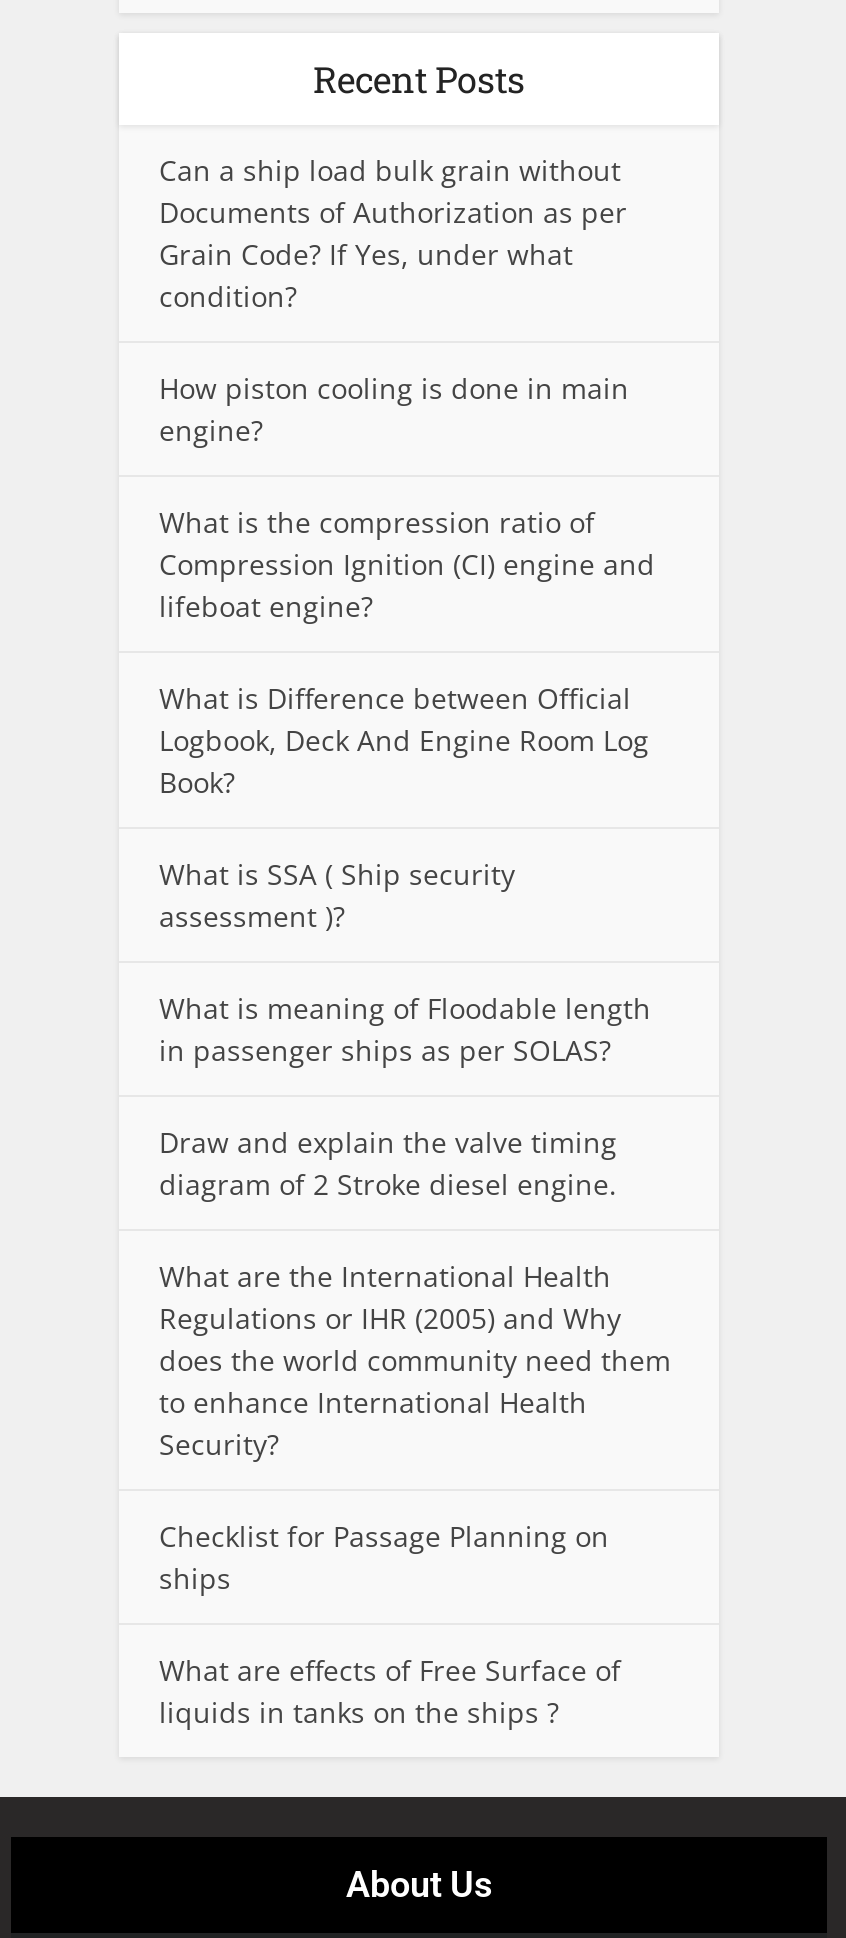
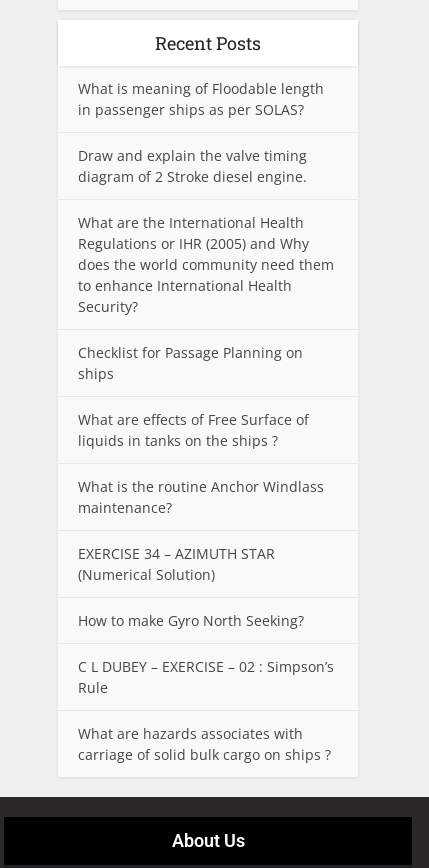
- Can a ship load bulk grain without
- Documents of Authorization as per
- Grain Code? If Yes, under what
- condition?
- How piston cooling is done in main
- engine?
- What is the compression ratio of
- Compression Ignition (CI) engine and
- lifeboat engine?
- What is Difference between Official
- Logbook, Deck And Engine Room Log
- Book?
- What is SSA ( Ship security
- assessment )?

moved up: What is meaning of Floodable length | in passenger ships as per SOLAS? | Draw and explain the valve timing | ... | What are effects of Free Surface of | liquids in tanks on the ships ?

+ What is the routine Anchor Windlass
+ maintenance?
+ EXERCISE 34 – AZIMUTH STAR
+ (Numerical Solution)
+ How to make Gyro North Seeking?
+ C L DUBEY – EXERCISE – 02 : Simpson’s
+ Rule
+ What are hazards associates with
+ carriage of solid bulk cargo on ships ?
